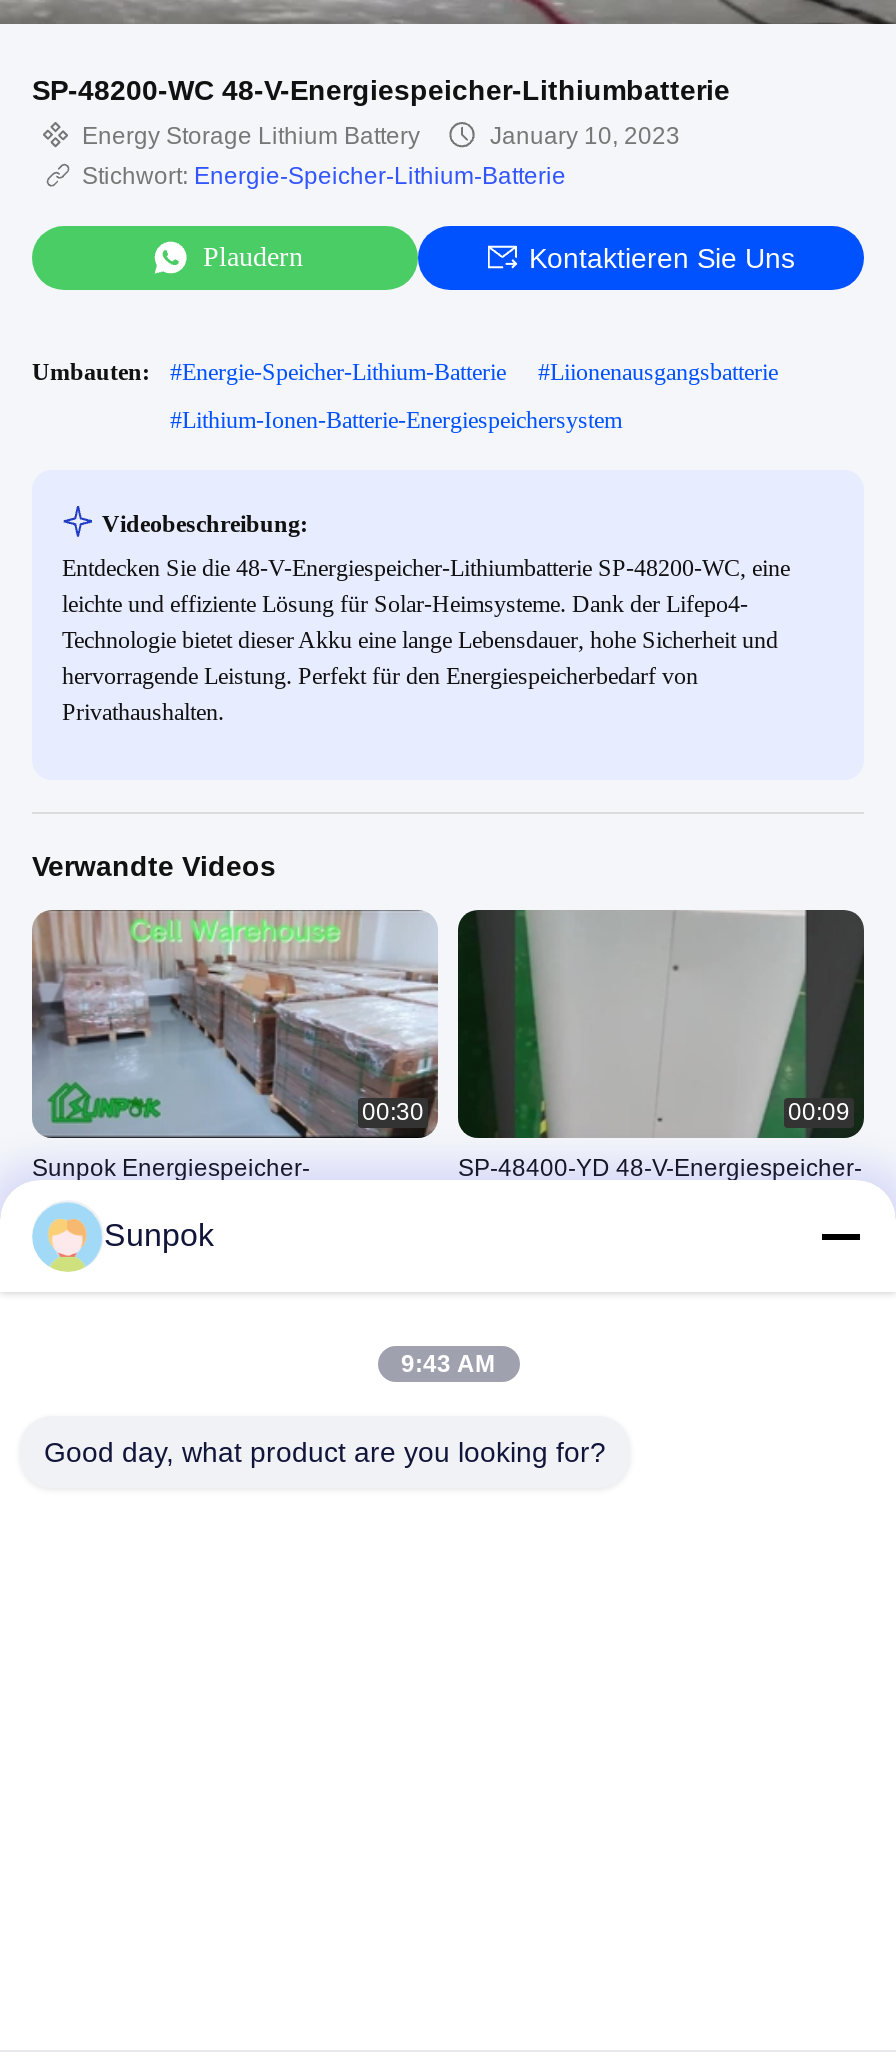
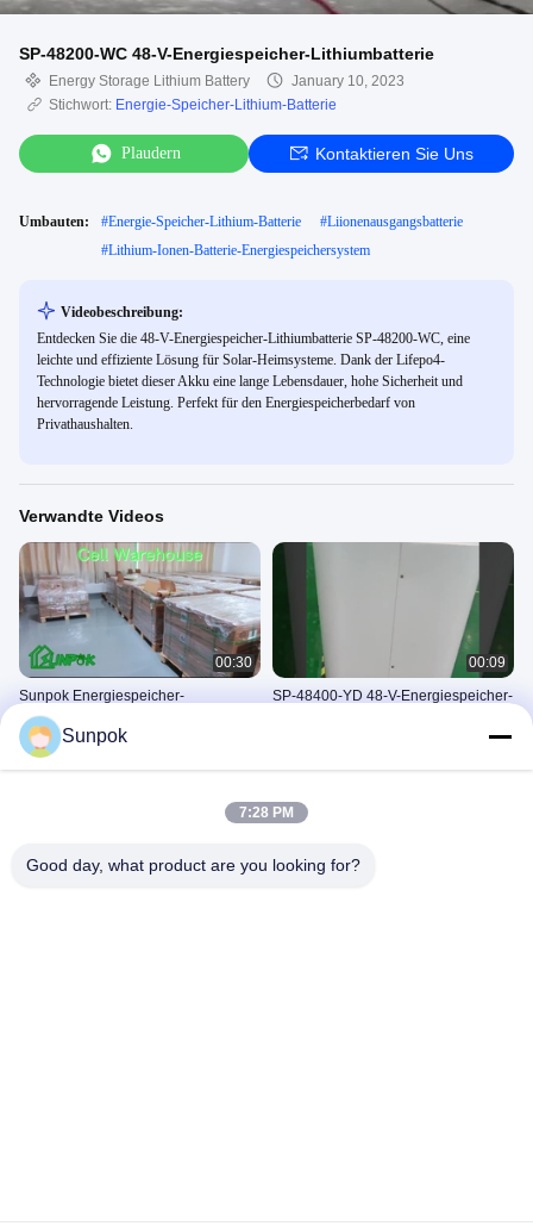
- 9:43 AM
+ 7:28 PM
